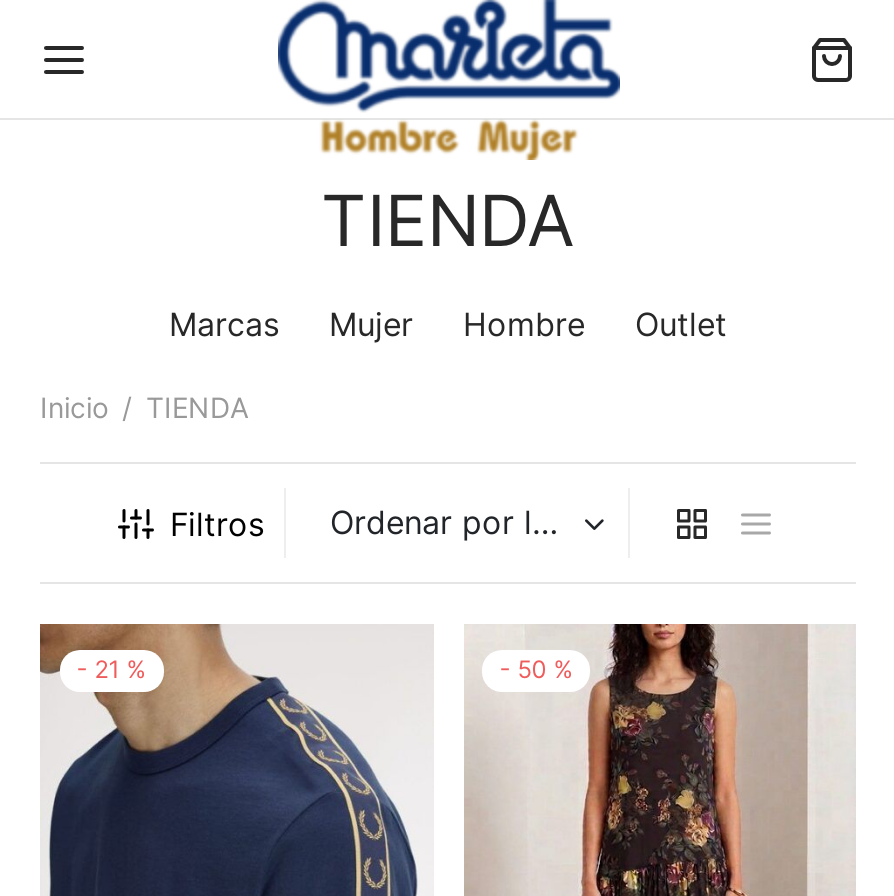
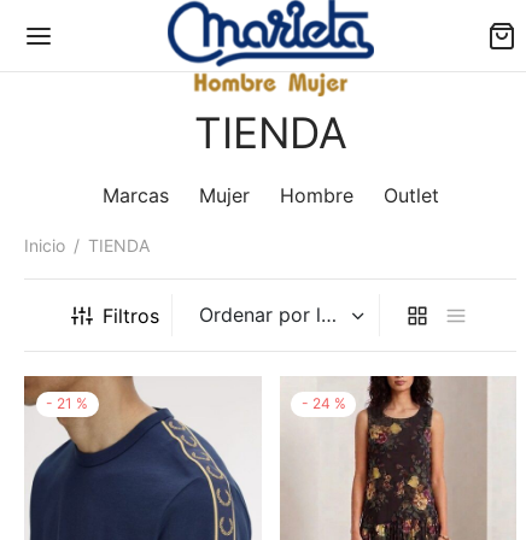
- - 50 %
+ - 24 %
